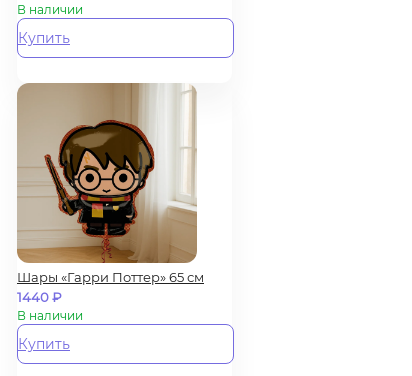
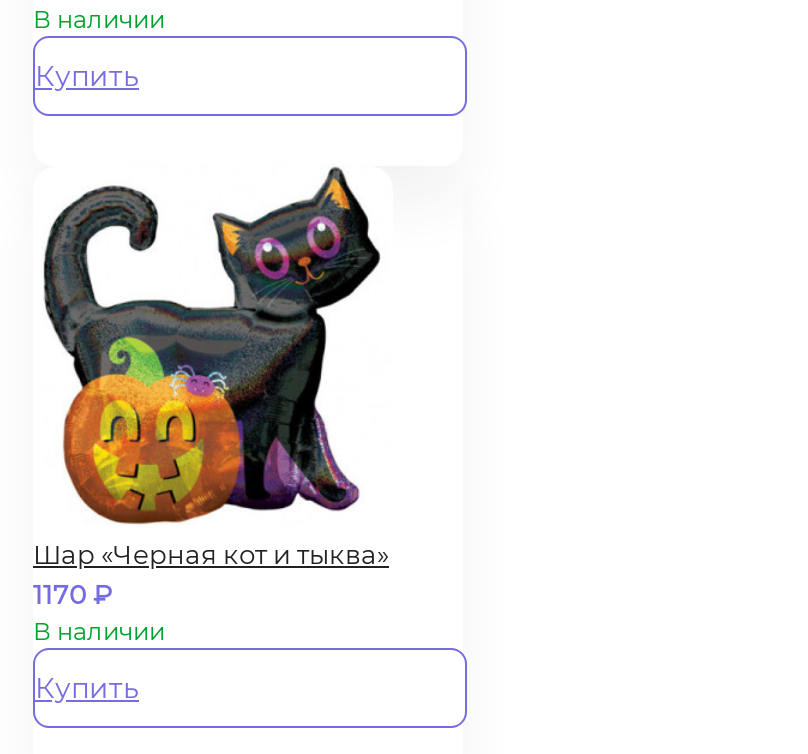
- [image]
- Шары «Гарри Поттер» 65 см
- 1440 ₽
+ [image]
+ Шар «Черная кот и тыква»
+ 1170 ₽
